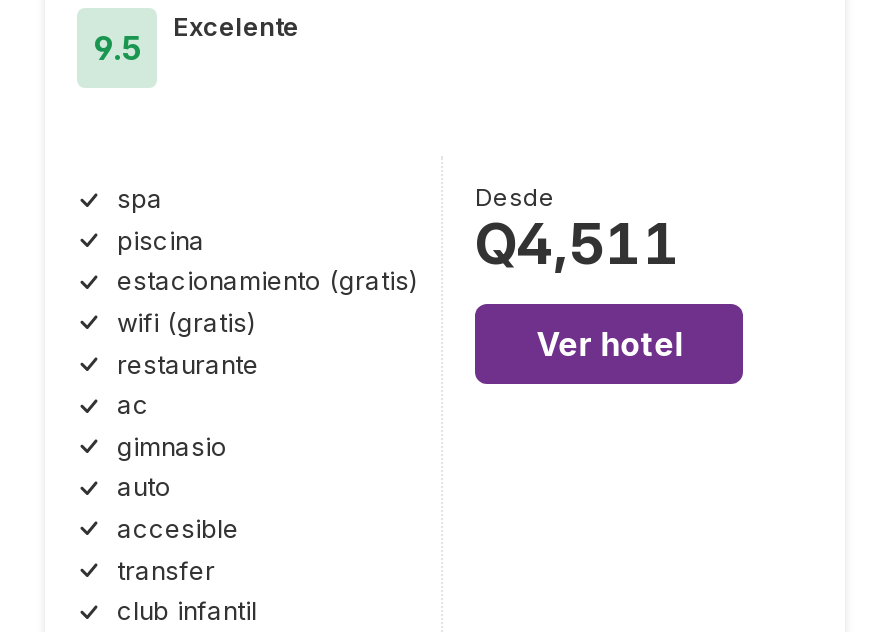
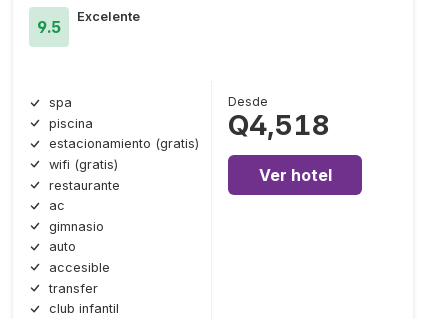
- Q4,511
+ Q4,518
